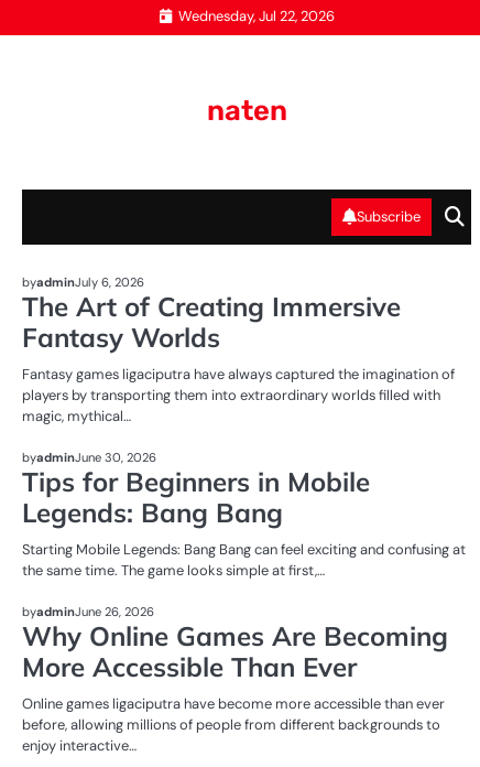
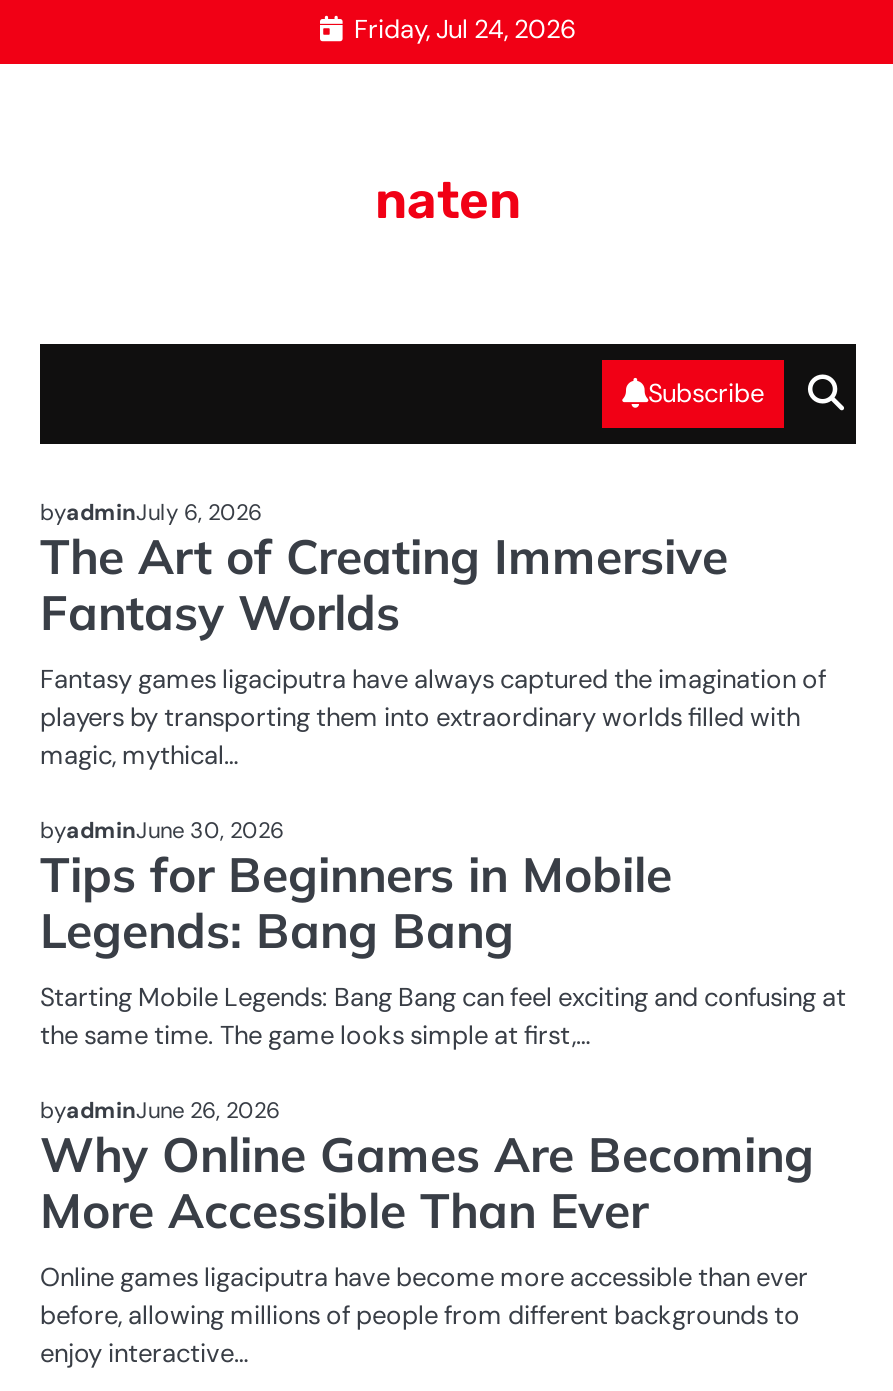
- Wednesday, Jul 22, 2026
+ Friday, Jul 24, 2026
